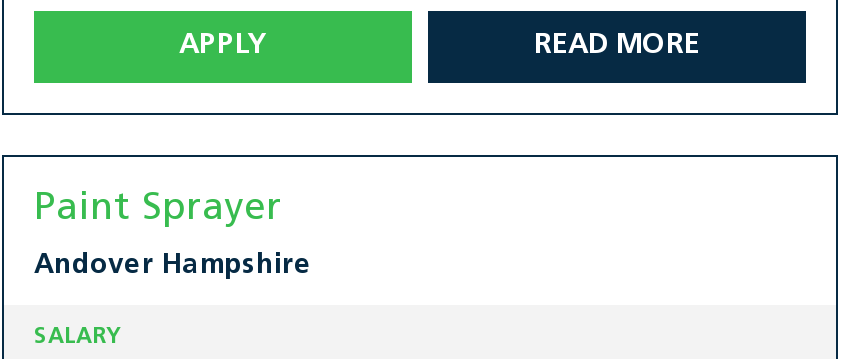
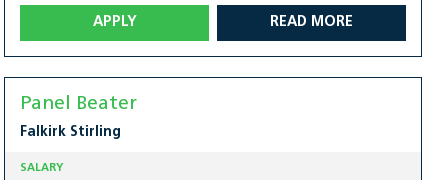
- Paint Sprayer
+ Panel Beater

- Andover Hampshire
+ Falkirk Stirling
